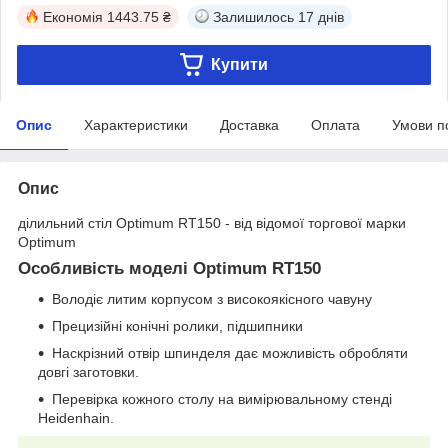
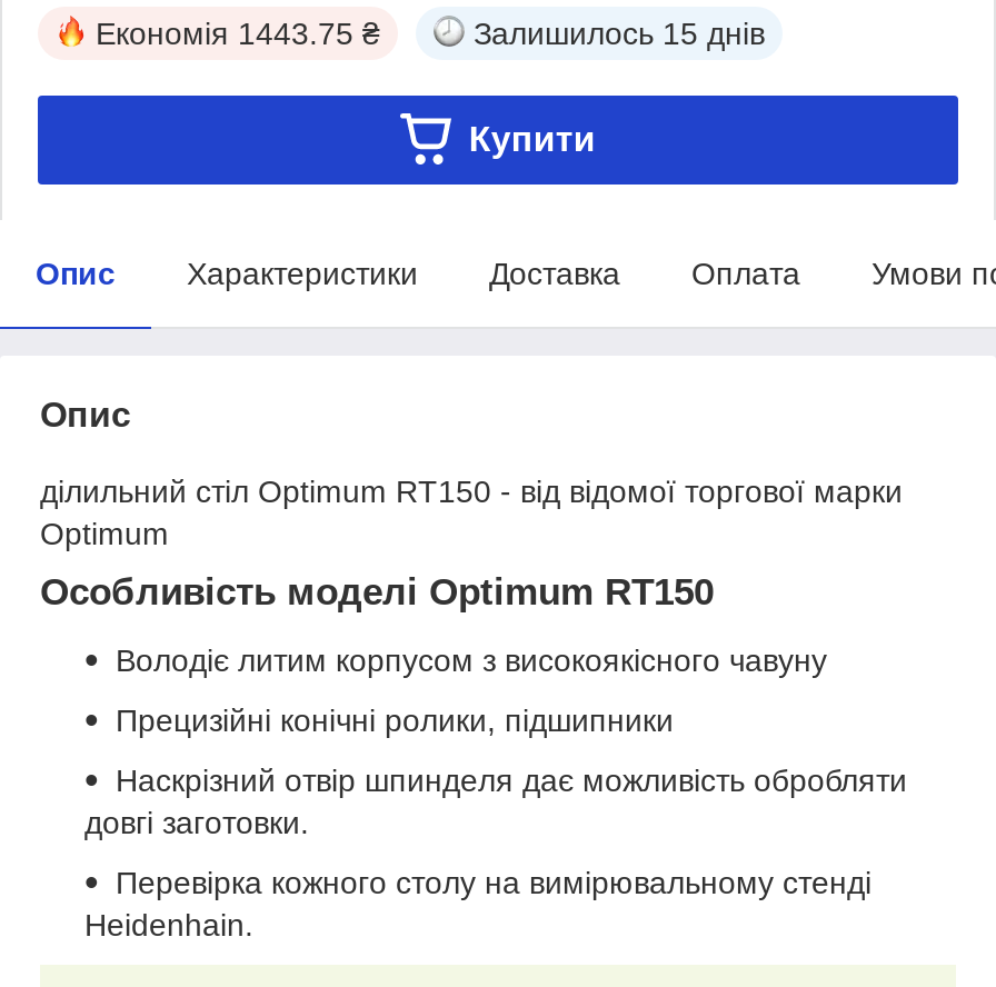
- Залишилось 17 днів
+ Залишилось 15 днів
